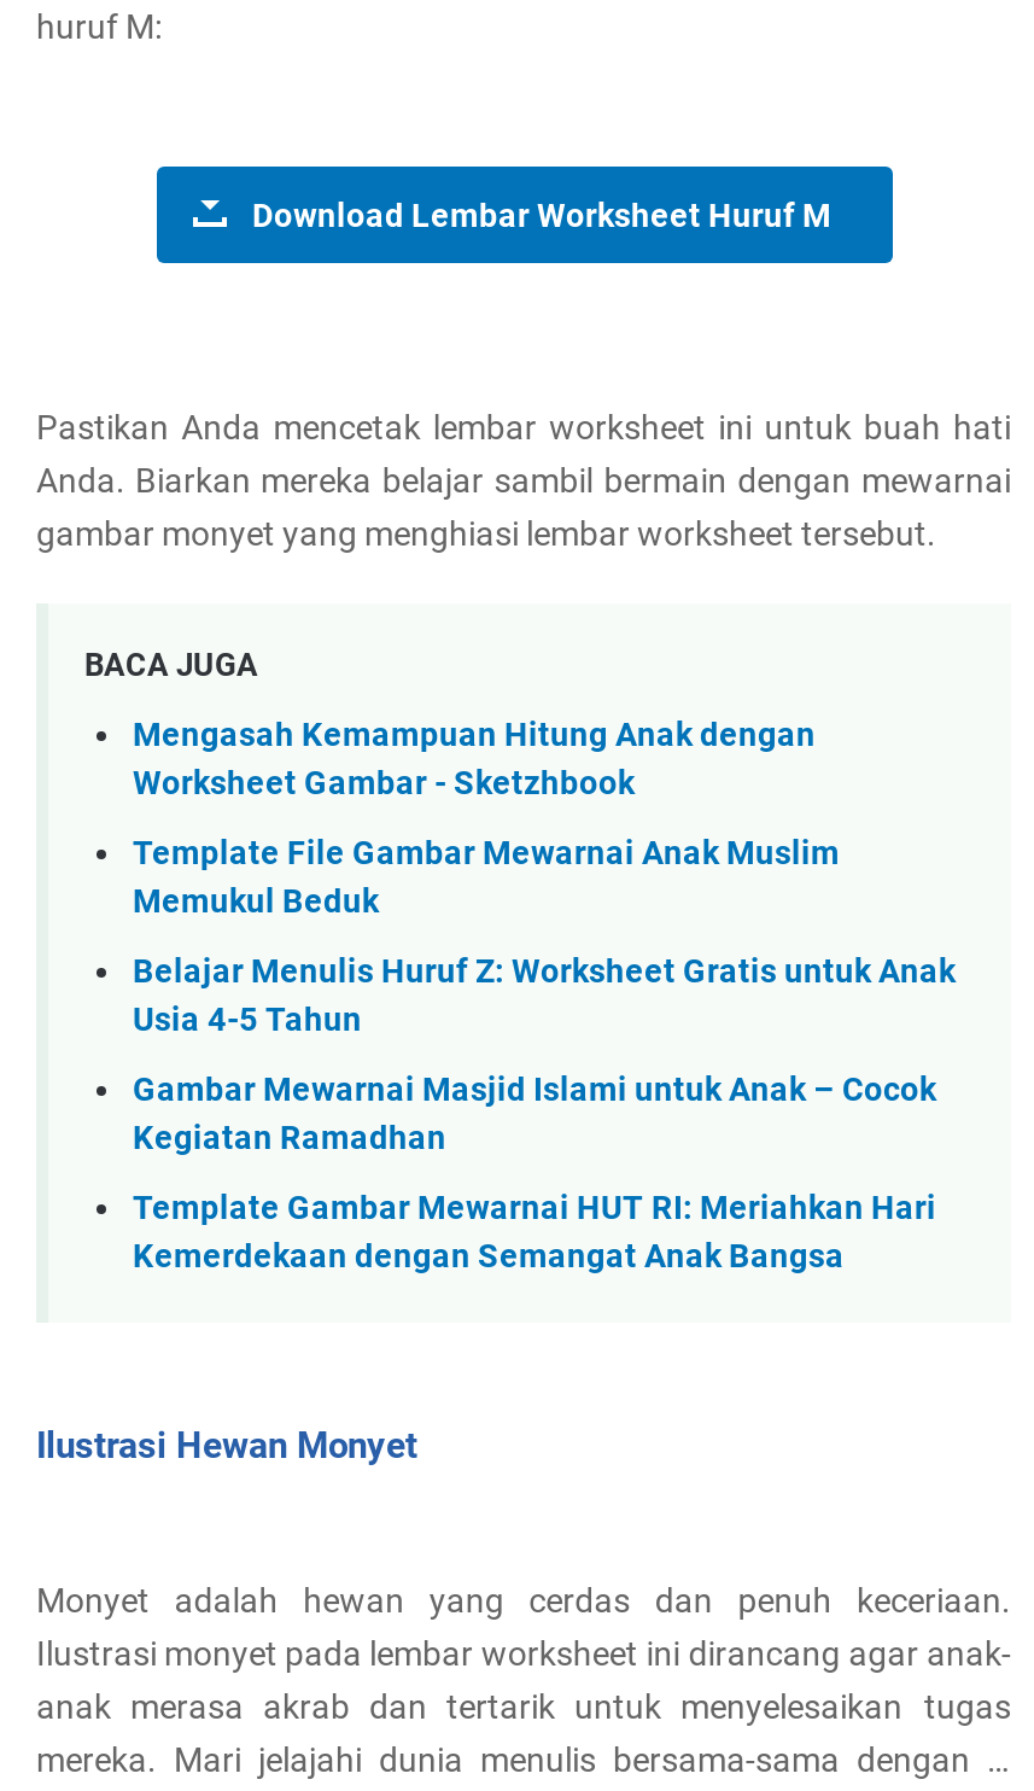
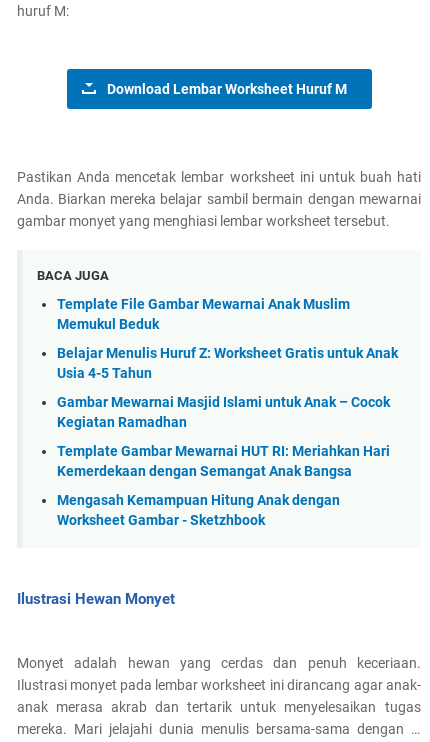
moved down: Mengasah Kemampuan Hitung Anak dengan | Worksheet Gambar - Sketzhbook

moved up: Template File Gambar Mewarnai Anak Muslim | Memukul Beduk | Belajar Menulis Huruf Z: Worksheet Gratis untuk Anak | Usia 4-5 Tahun | Gambar Mewarnai Masjid Islami untuk Anak – Cocok | Kegiatan Ramadhan | Template Gambar Mewarnai HUT RI: Meriahkan Hari | Kemerdekaan dengan Semangat Anak Bangsa
